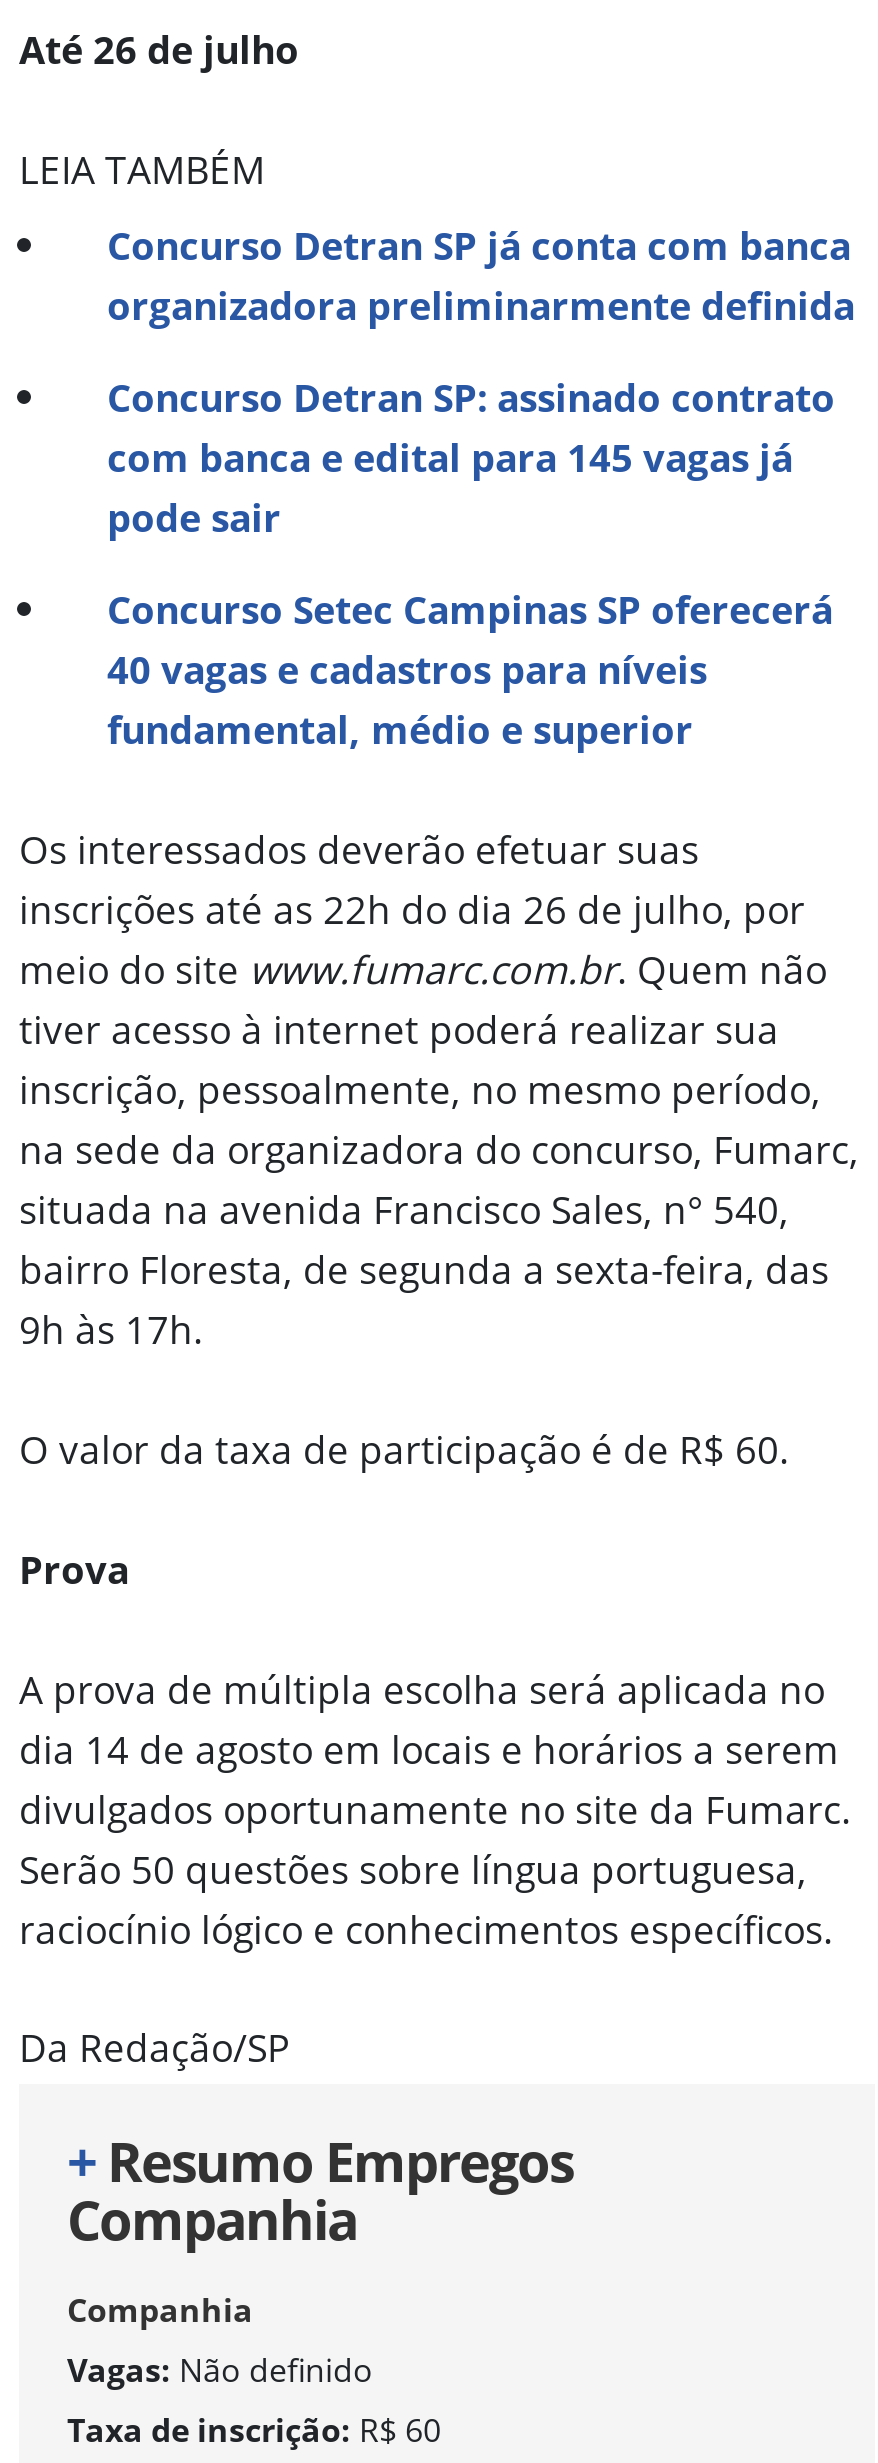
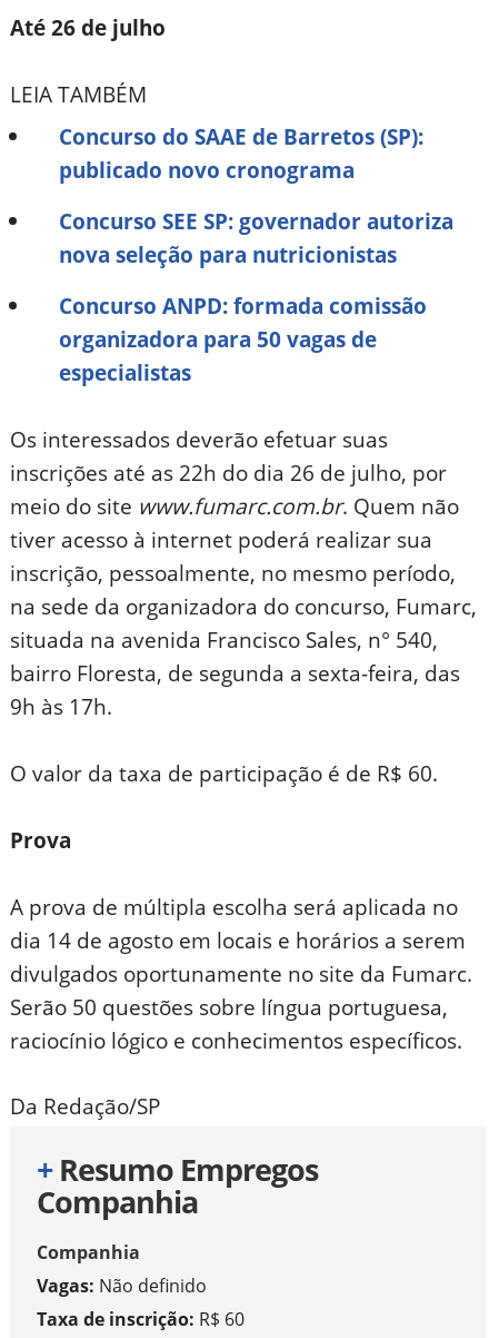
- Concurso Detran SP já conta com banca
- organizadora preliminarmente definida
+ Concurso do SAAE de Barretos (SP):
+ publicado novo cronograma

- Concurso Detran SP: assinado contrato
- com banca e edital para 145 vagas já
- pode sair
+ Concurso SEE SP: governador autoriza
+ nova seleção para nutricionistas

- Concurso Setec Campinas SP oferecerá
- 40 vagas e cadastros para níveis
- fundamental, médio e superior
+ Concurso ANPD: formada comissão
+ organizadora para 50 vagas de
+ especialistas
